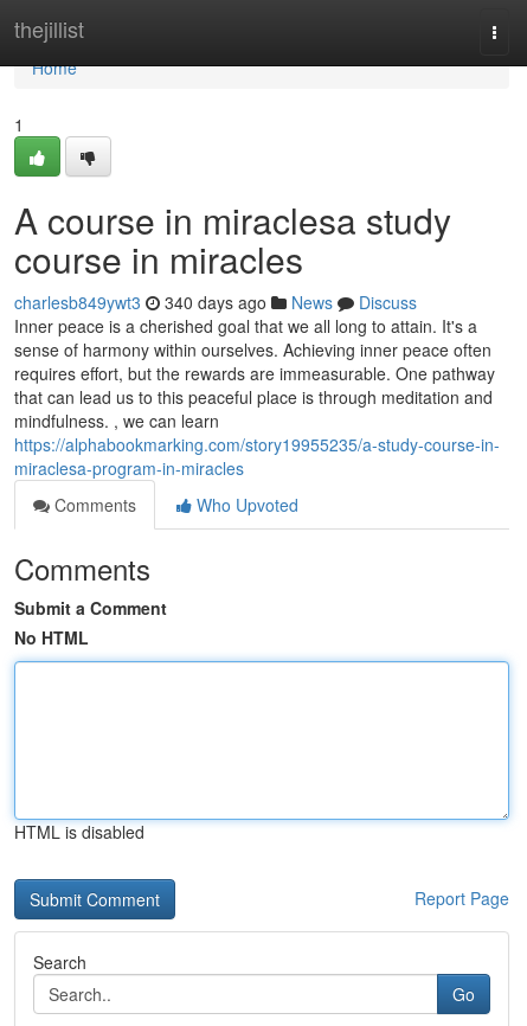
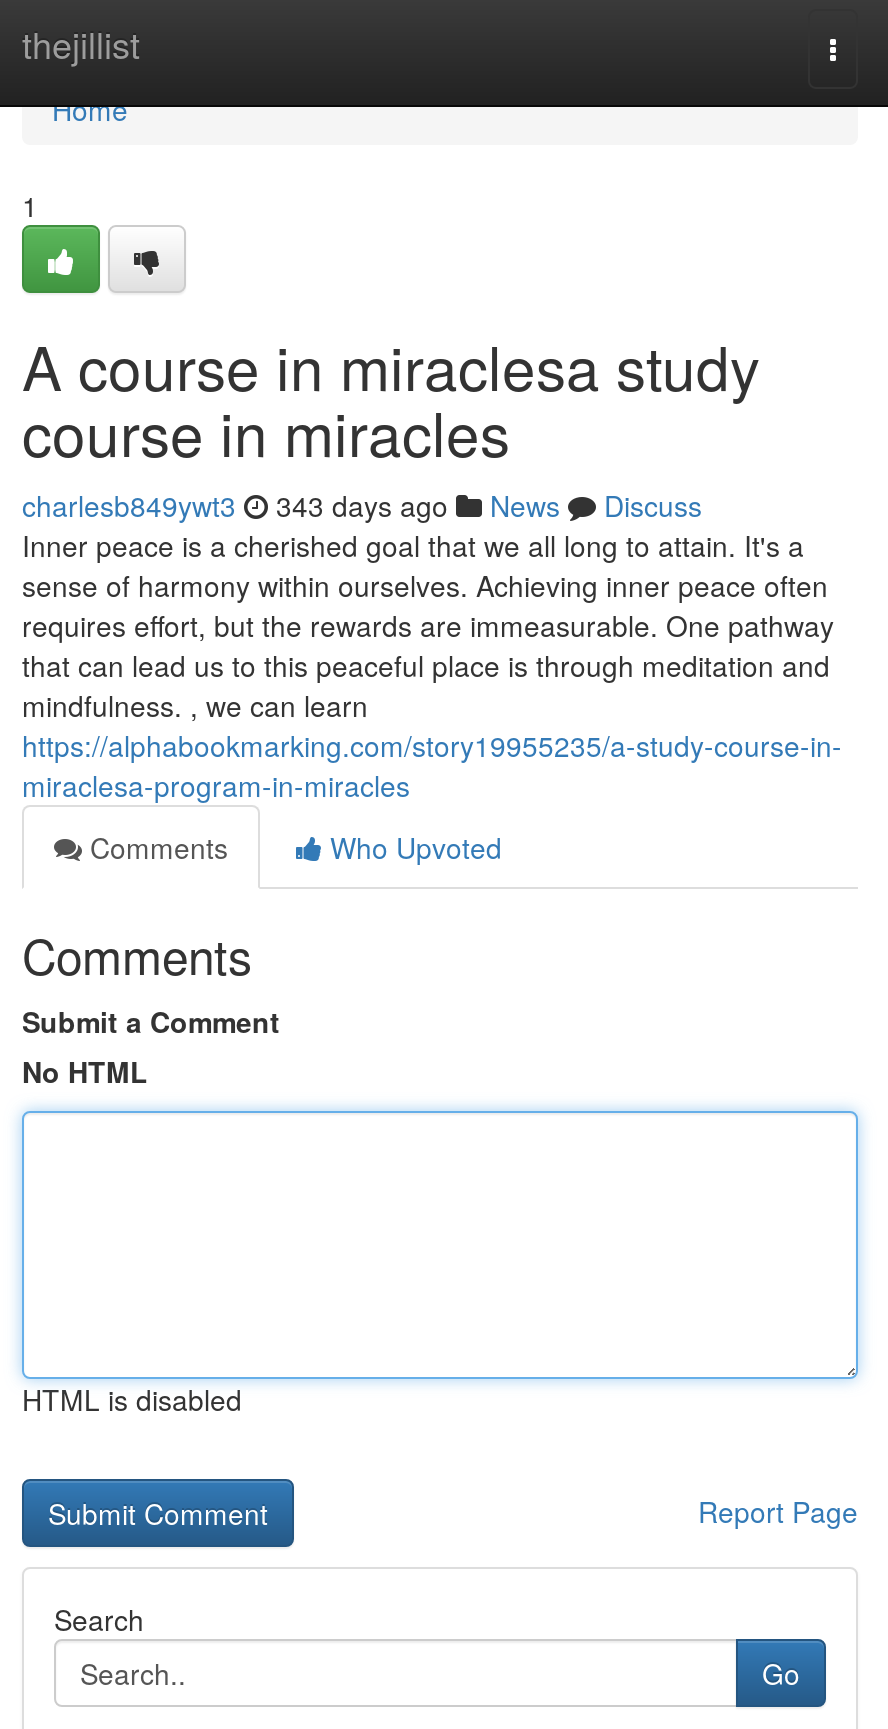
- charlesb849ywt3 340 days ago News Discuss
+ charlesb849ywt3 343 days ago News Discuss
